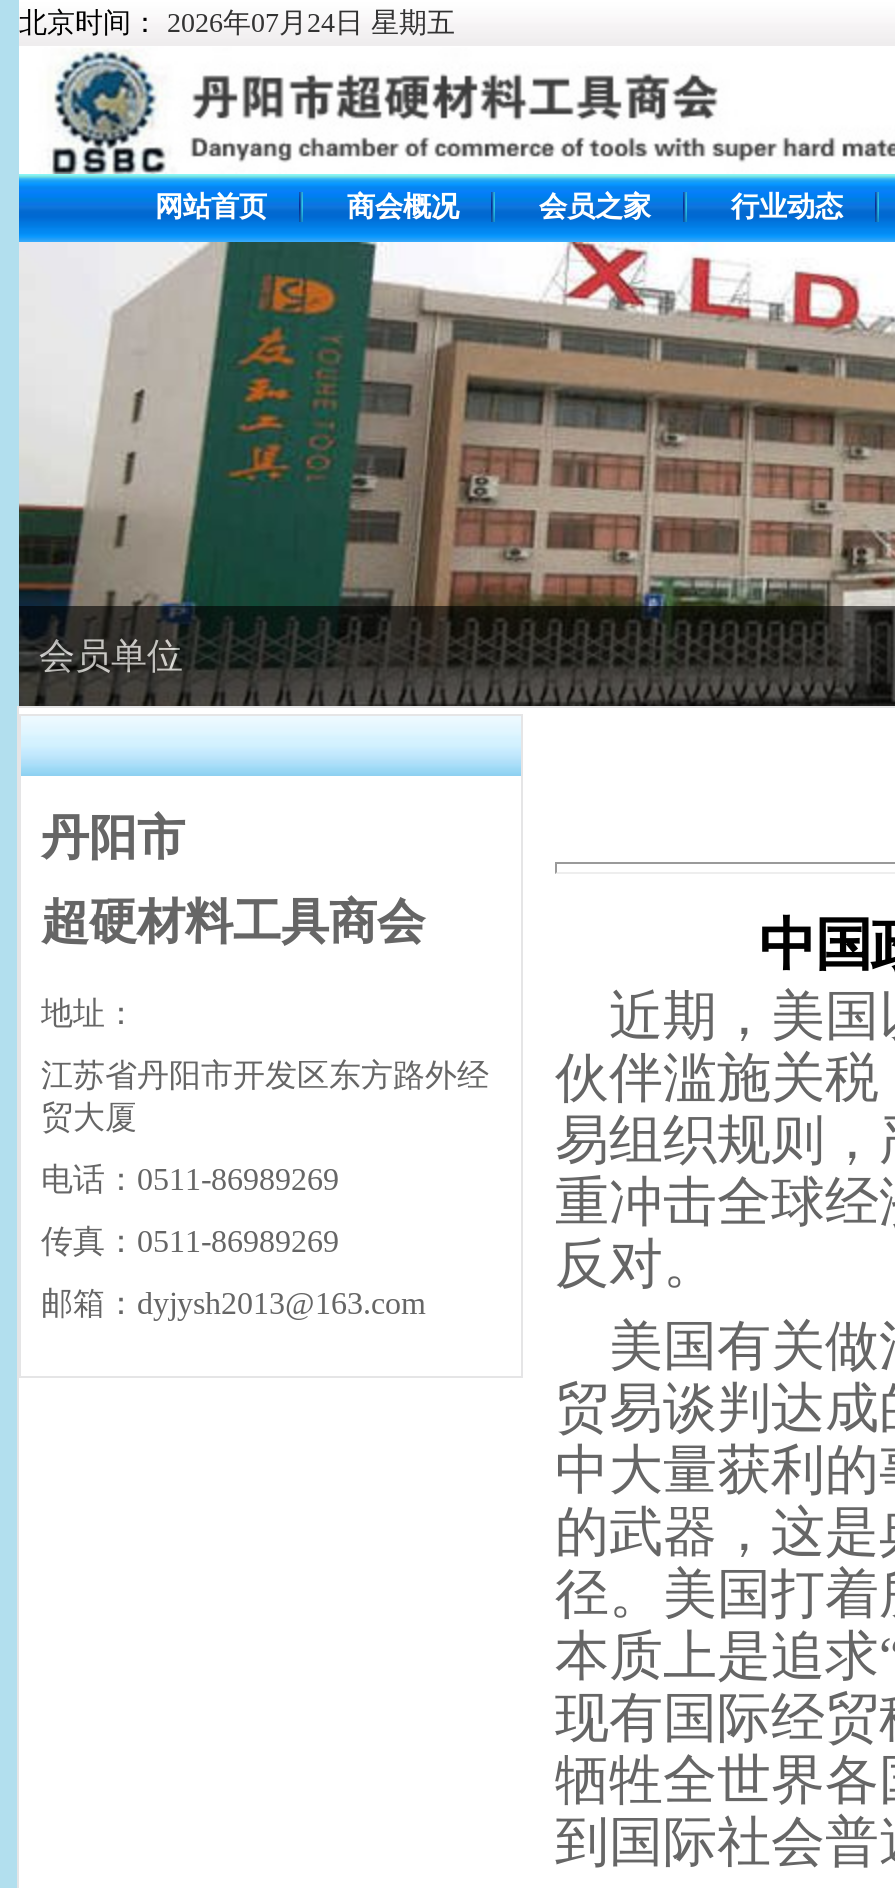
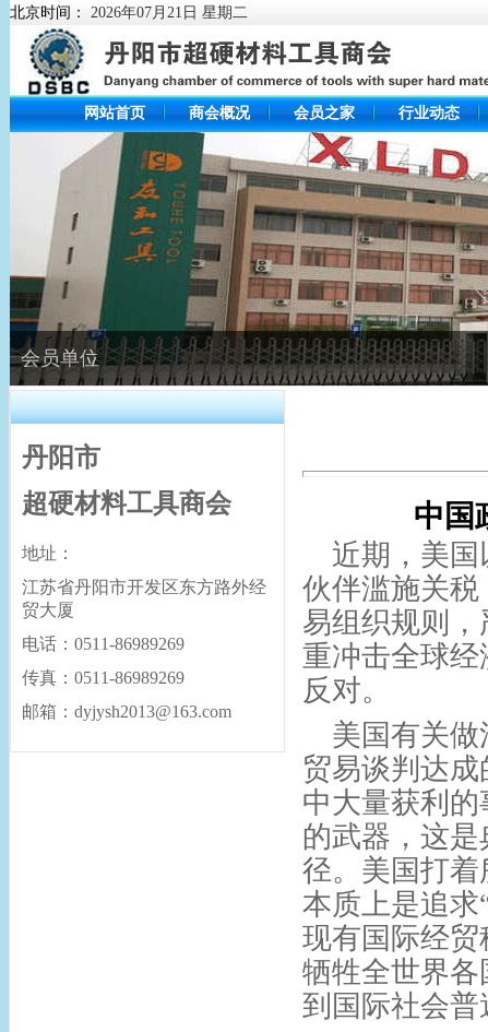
- 北京时间：2026年07月24日 星期五
+ 北京时间：2026年07月21日 星期二
